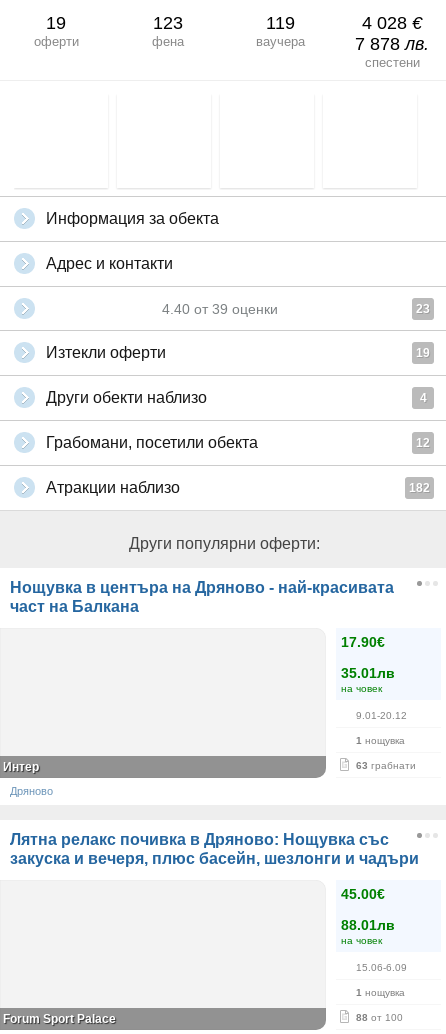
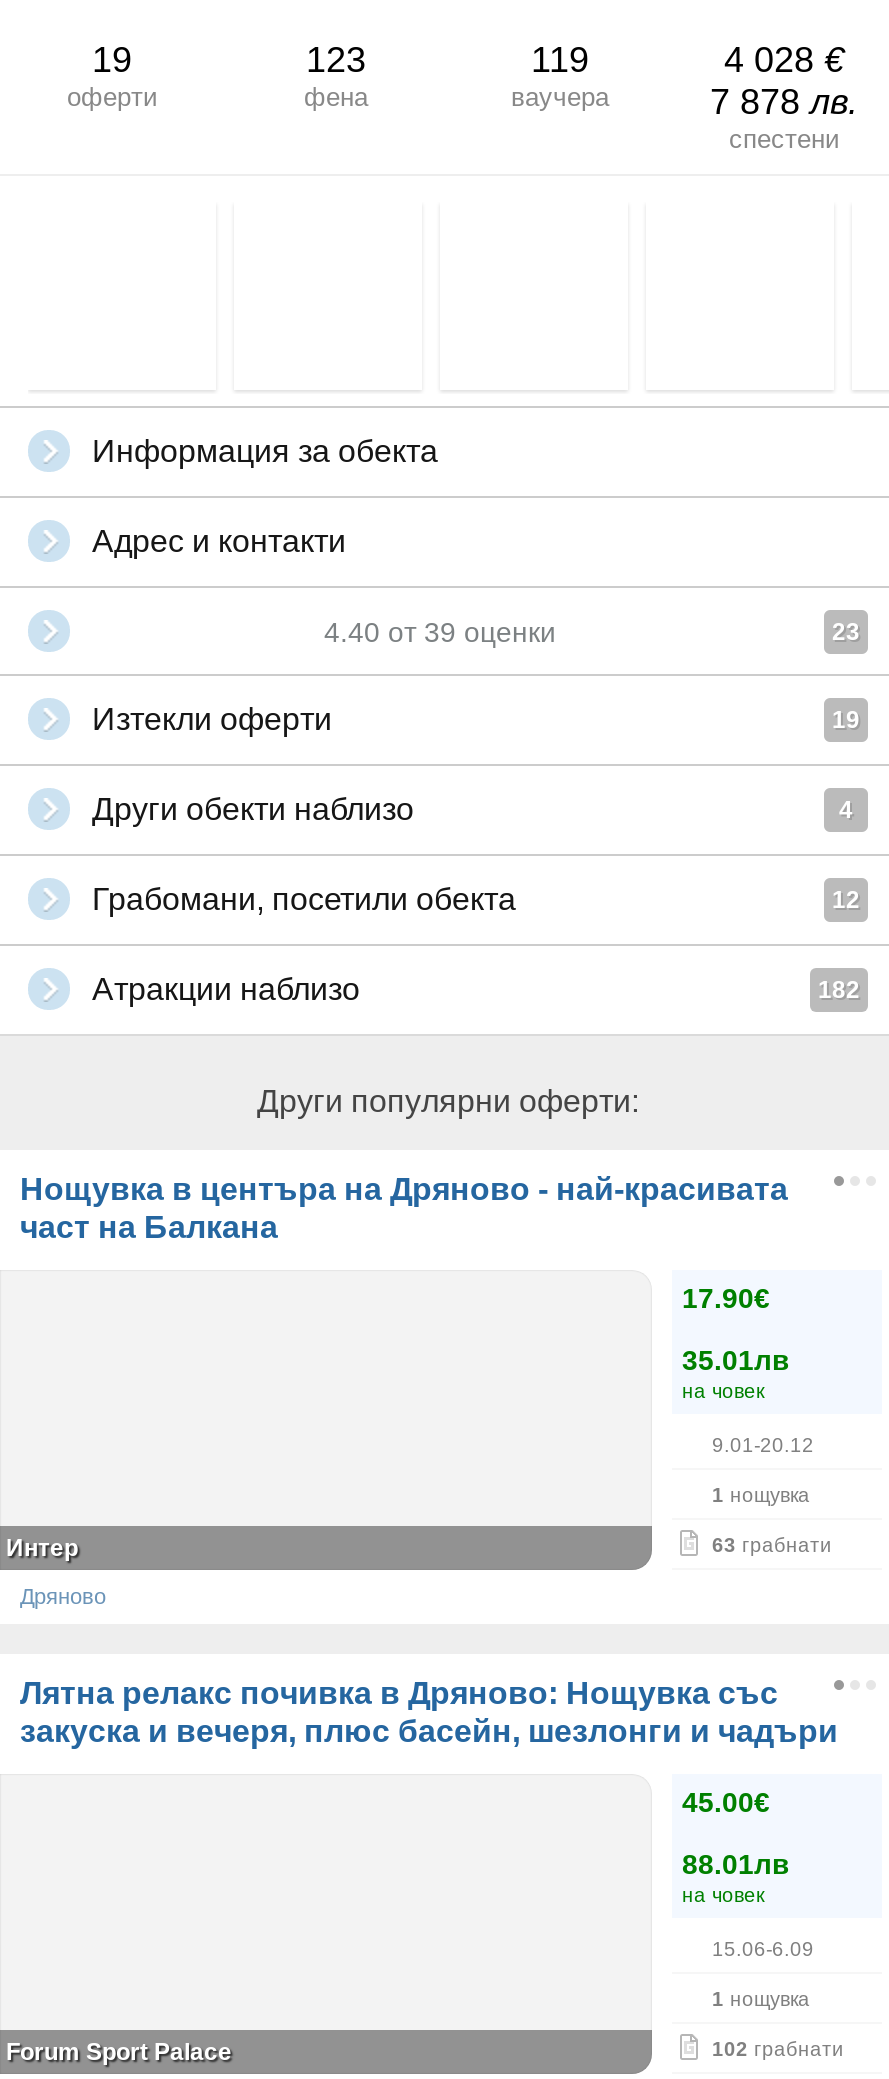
- 88 от 100
+ 102 грабнати
